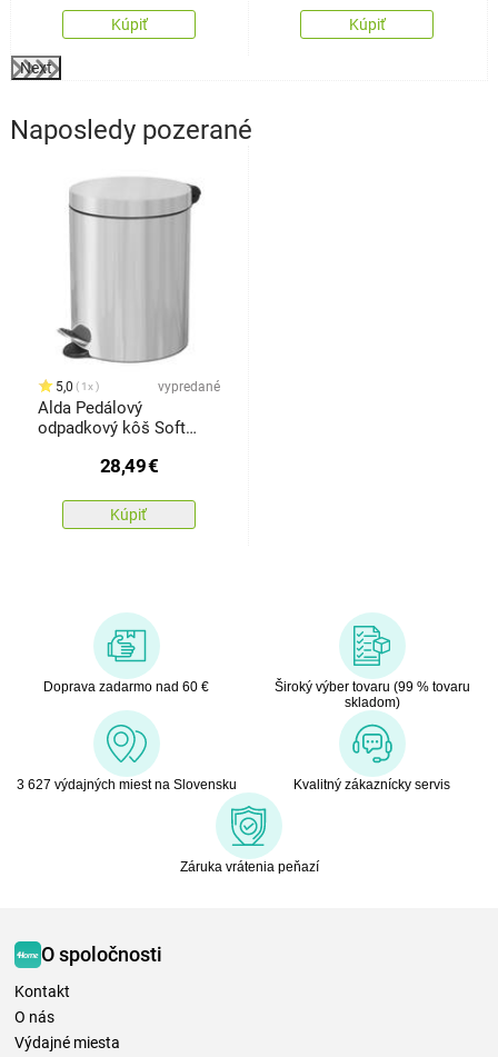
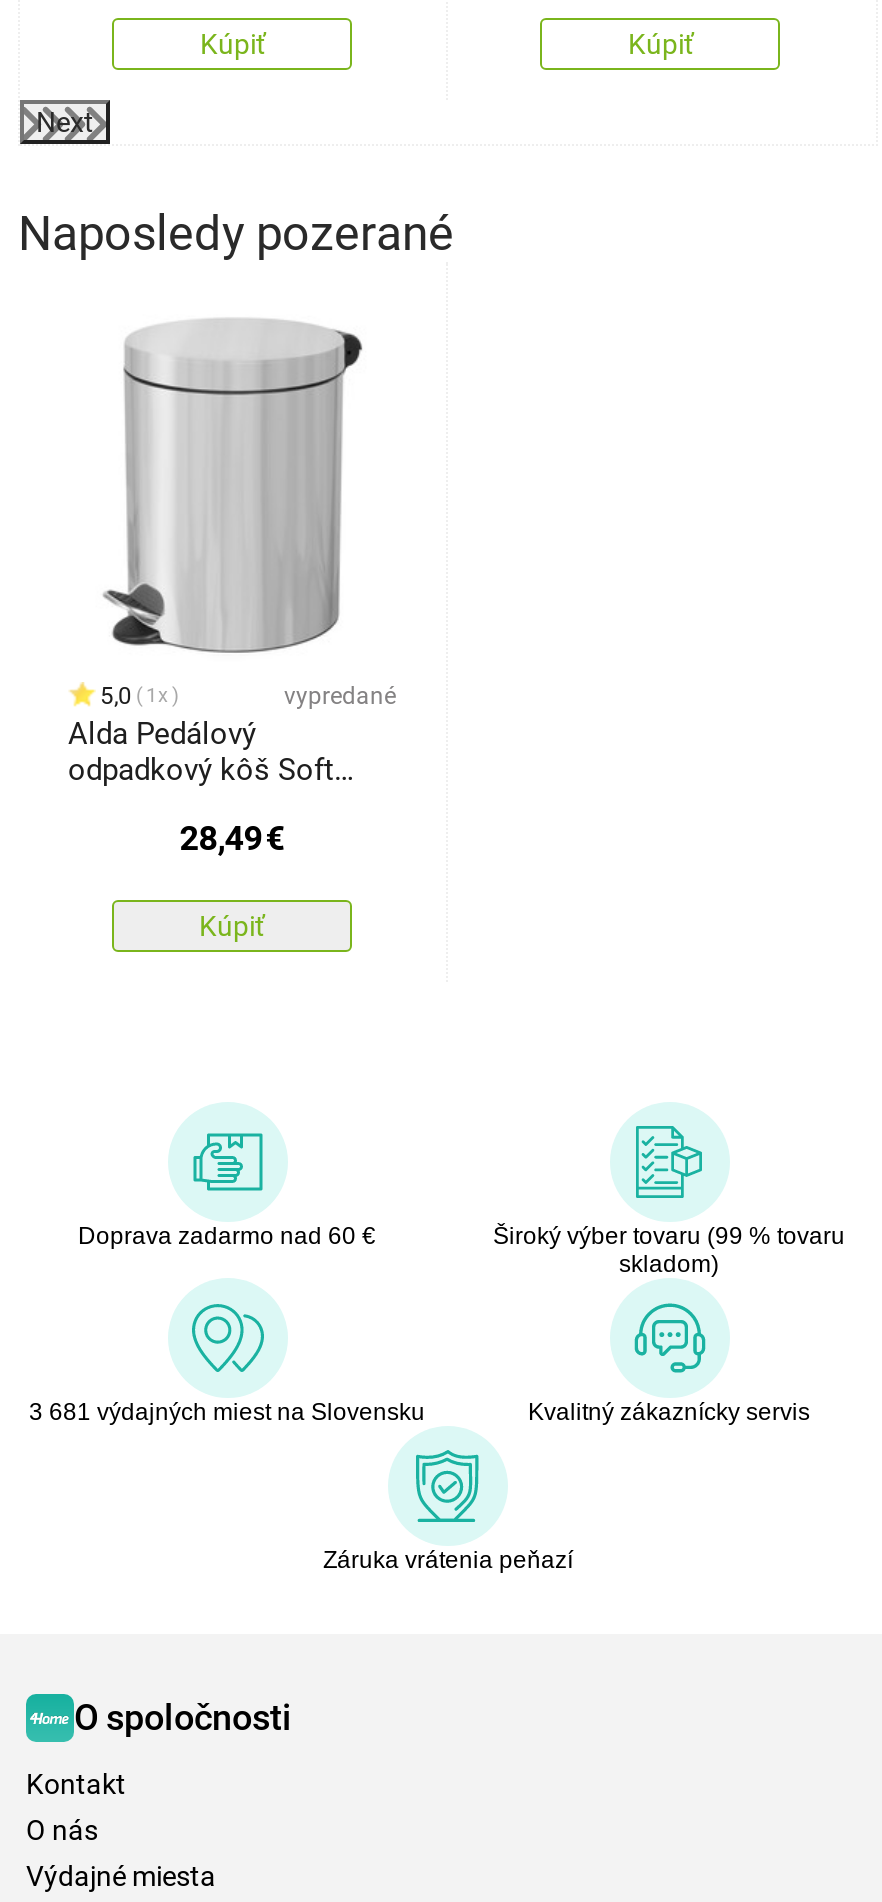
- 3 627 výdajných miest na Slovensku
+ 3 681 výdajných miest na Slovensku
